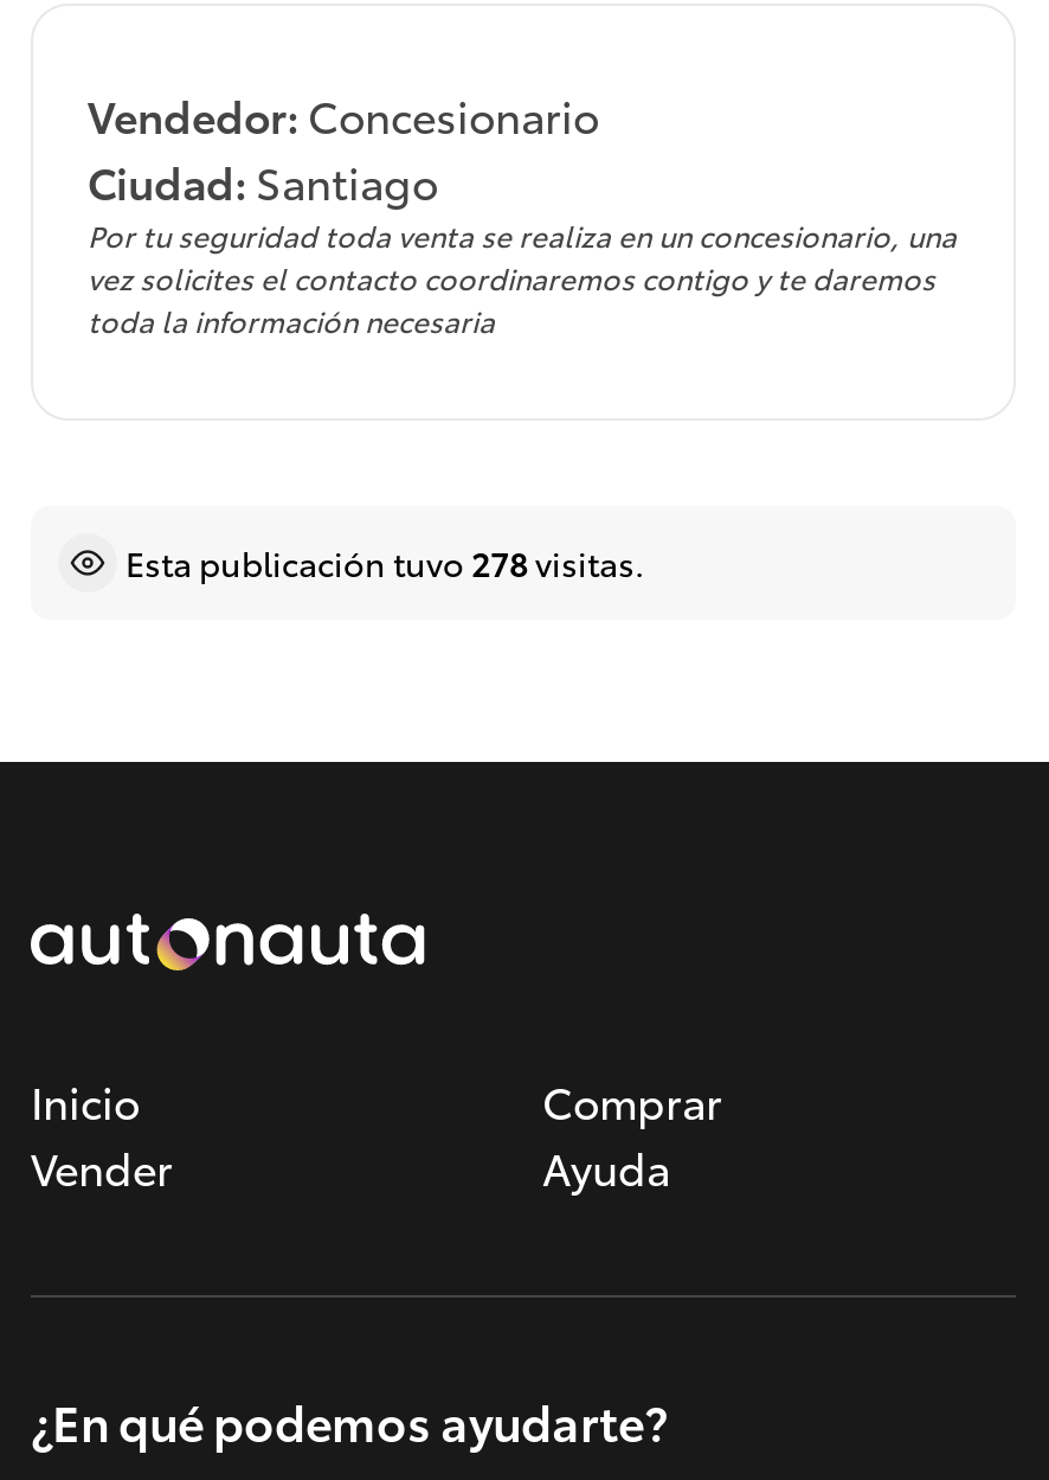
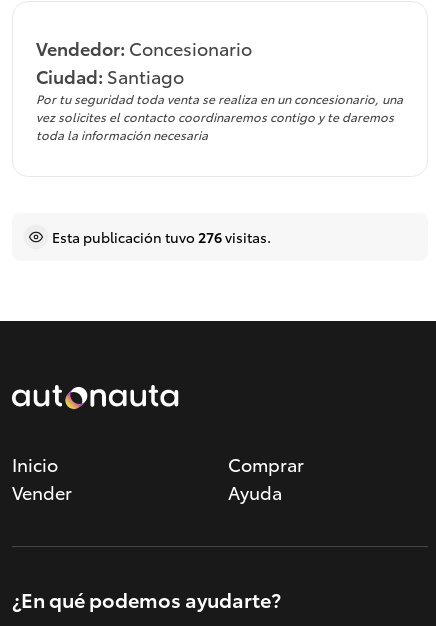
- Esta publicación tuvo 278 visitas.
+ Esta publicación tuvo 276 visitas.
